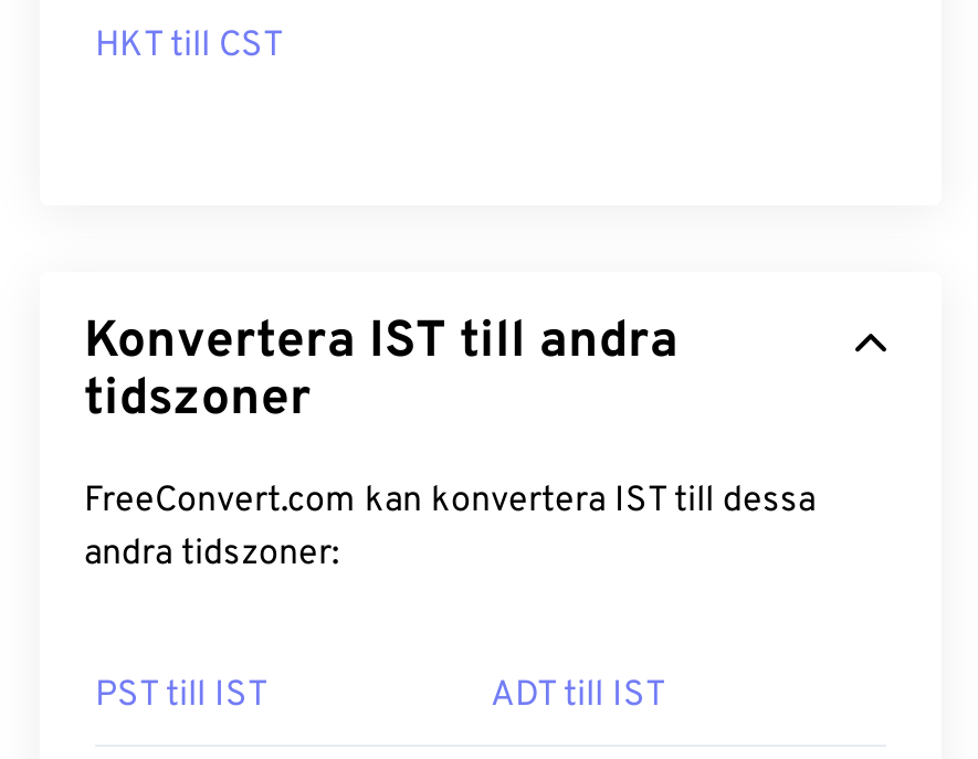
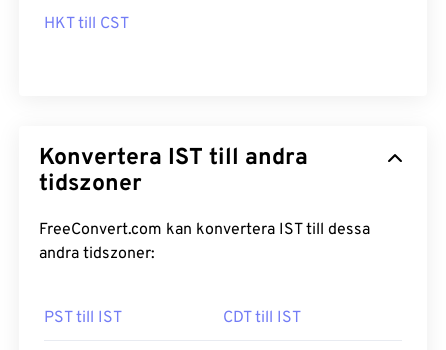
- ADT till IST
+ CDT till IST
